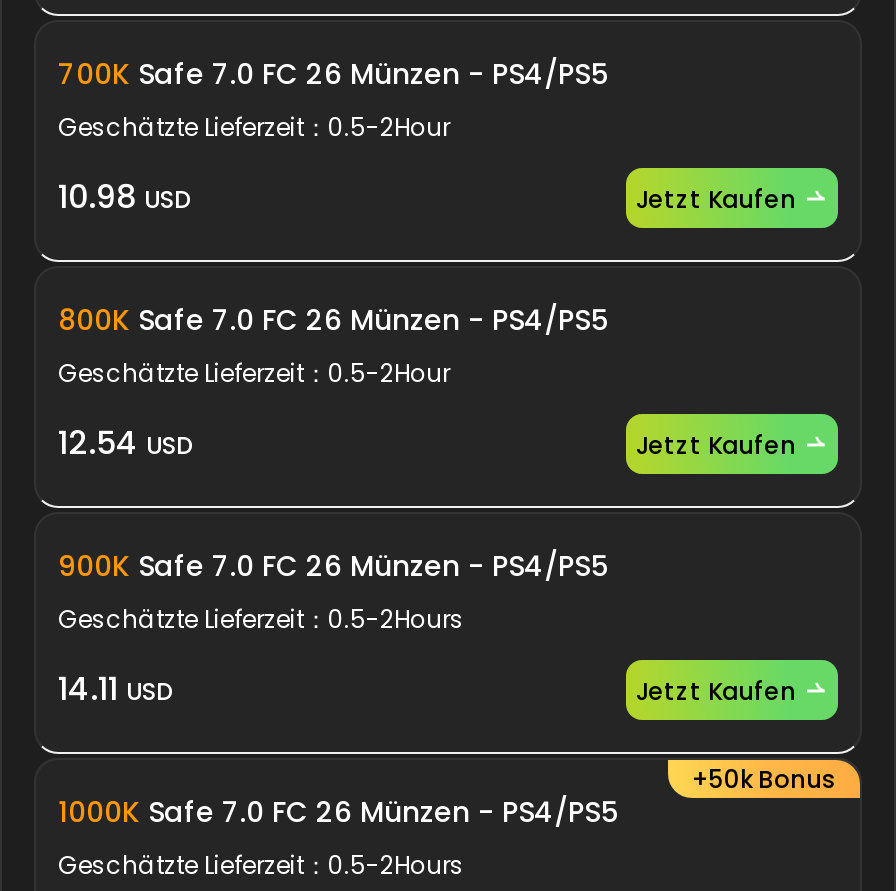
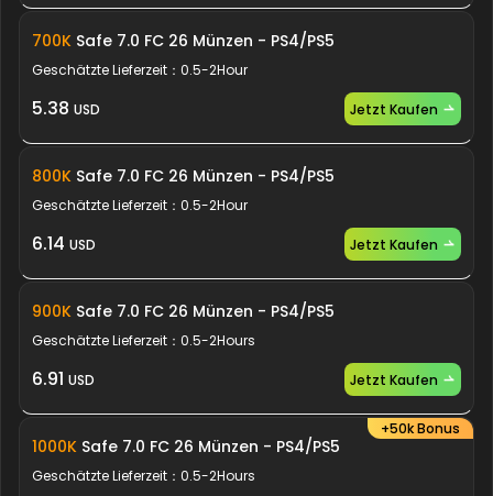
- 10.98 USD
+ 5.38 USD

- 12.54 USD
+ 6.14 USD

- 14.11 USD
+ 6.91 USD
